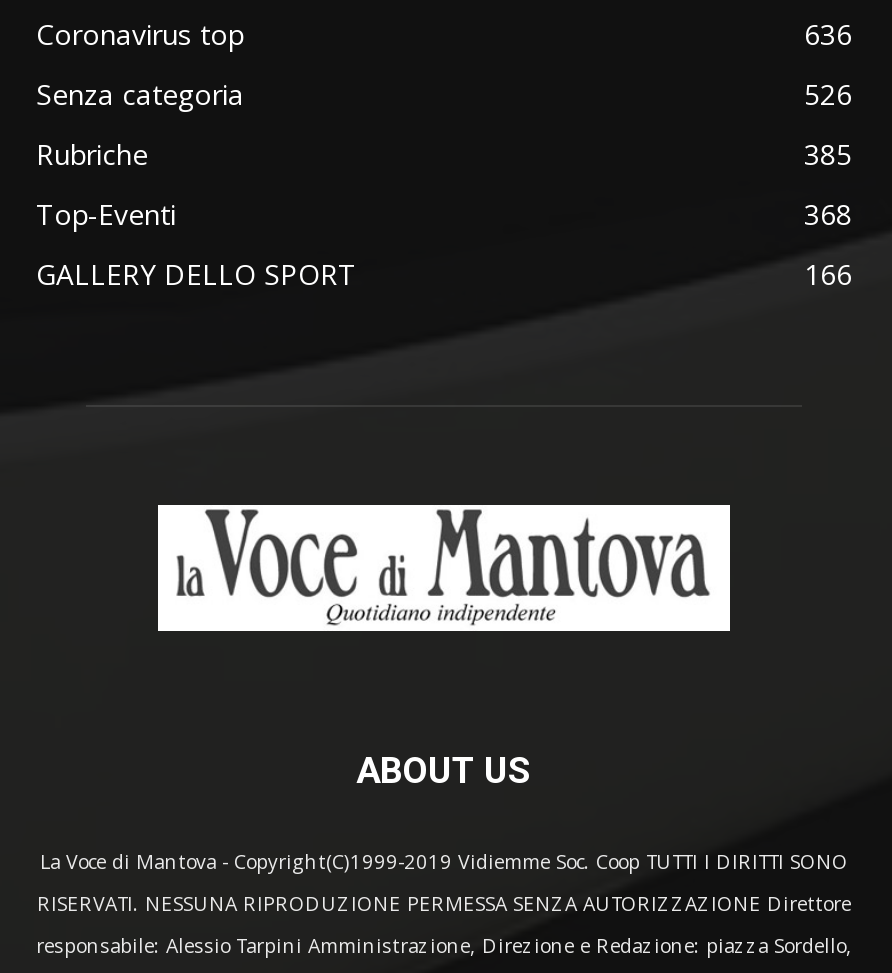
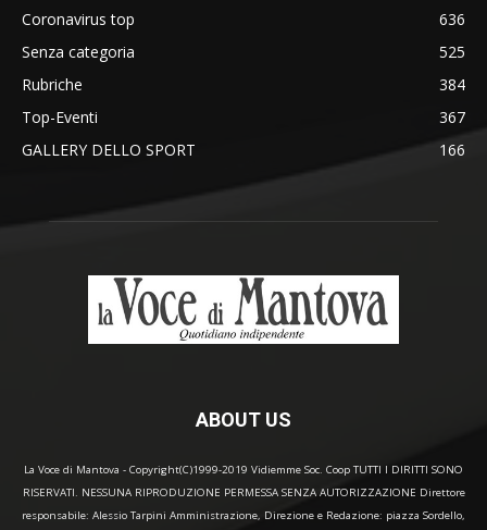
- 526
+ 525

- 385
+ 384

- 368
+ 367
